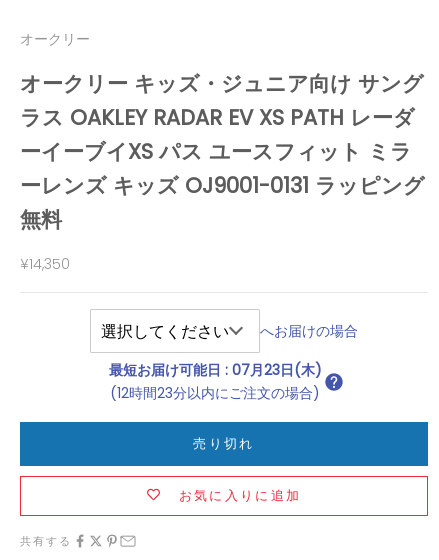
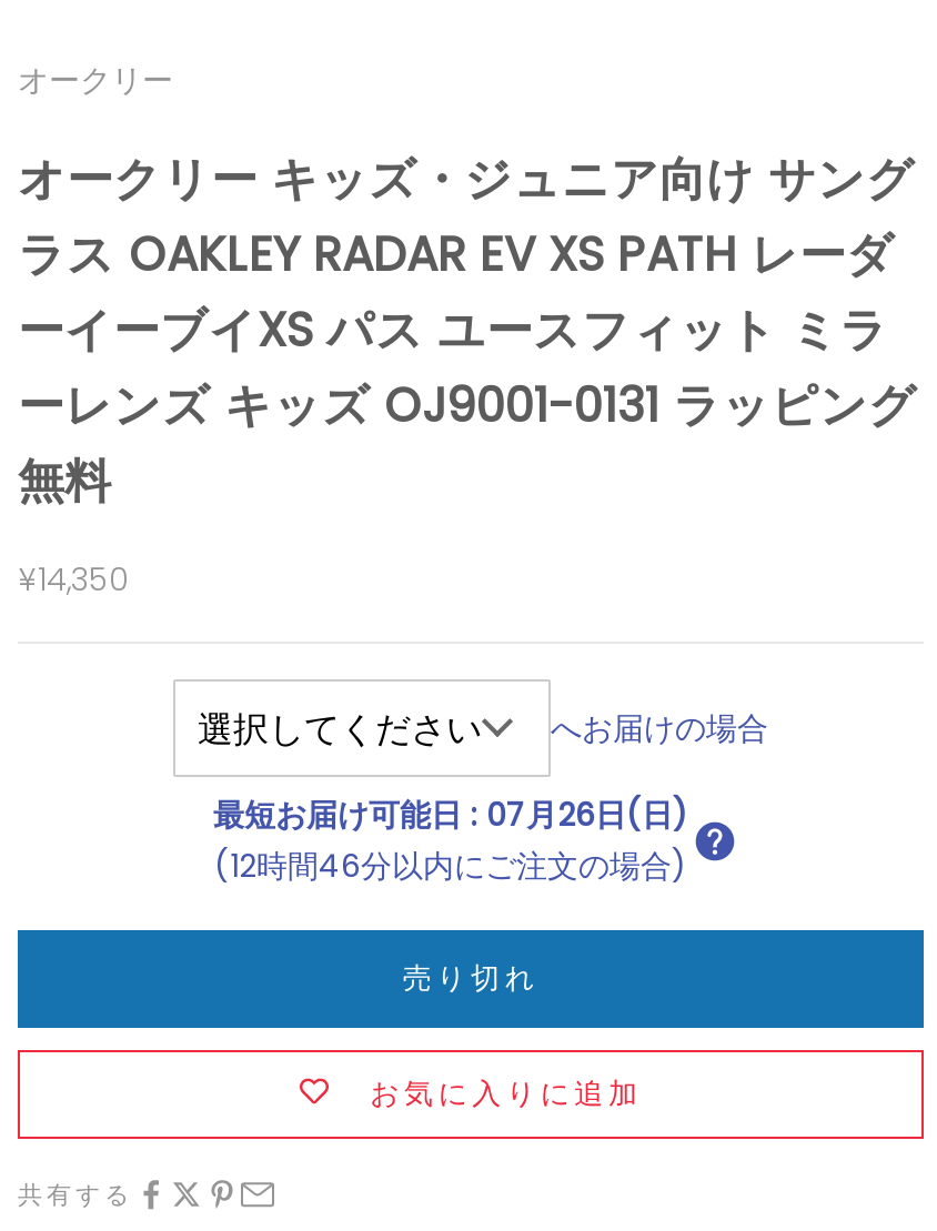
- 最短お届け可能日: 07月23日(木)
+ 最短お届け可能日: 07月26日(日)

- (12時間23分以内にご注文の場合)
+ (12時間46分以内にご注文の場合)
